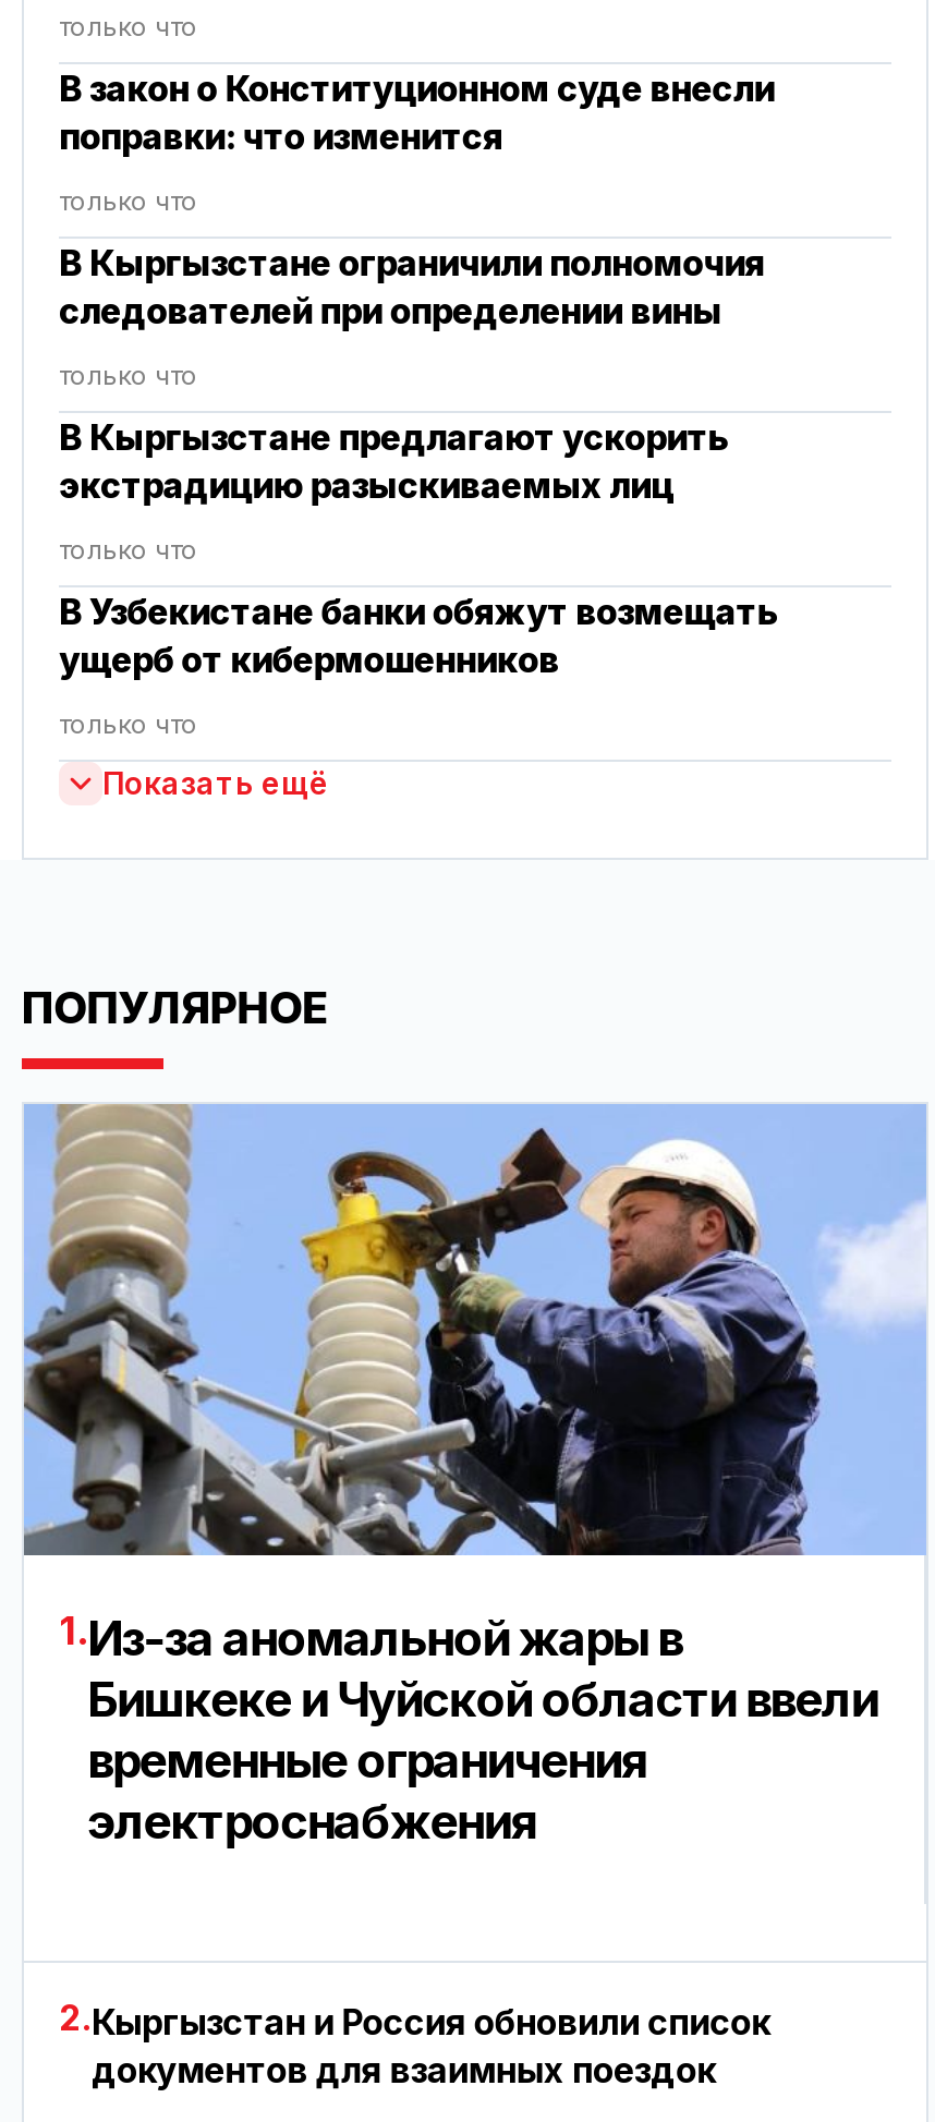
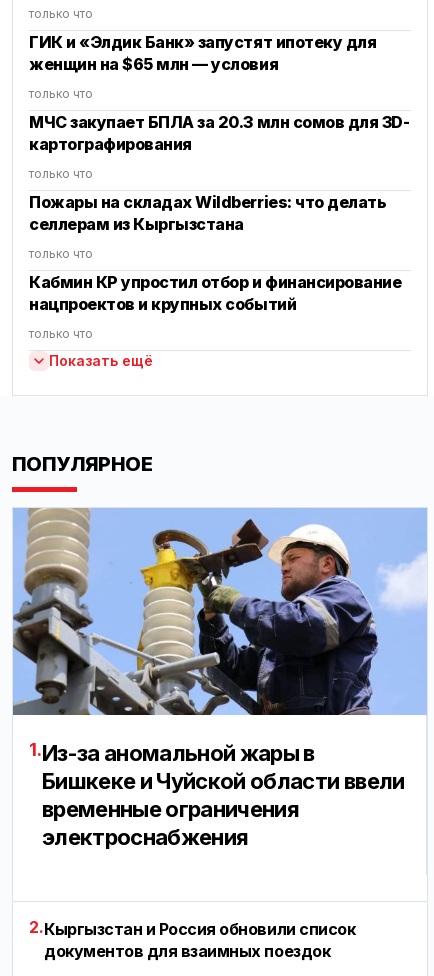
- В закон о Конституционном суде внесли
- поправки: что изменится
+ ГИК и «Элдик Банк» запустят ипотеку для
+ женщин на $65 млн — условия

- В Кыргызстане ограничили полномочия
- следователей при определении вины
+ МЧС закупает БПЛА за 20.3 млн сомов для 3D-
+ картографирования

- В Кыргызстане предлагают ускорить
- экстрадицию разыскиваемых лиц
+ Пожары на складах Wildberries: что делать
+ селлерам из Кыргызстана

- В Узбекистане банки обяжут возмещать
- ущерб от кибермошенников
+ Кабмин КР упростил отбор и финансирование
+ нацпроектов и крупных событий
